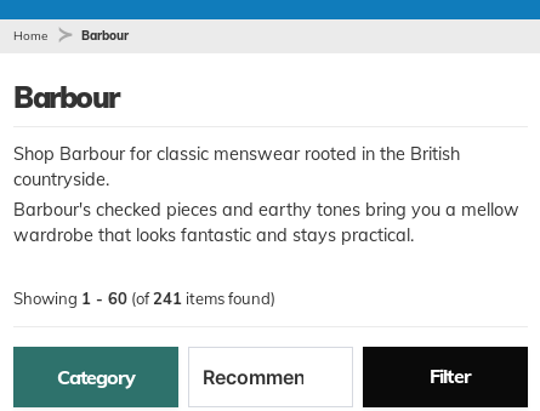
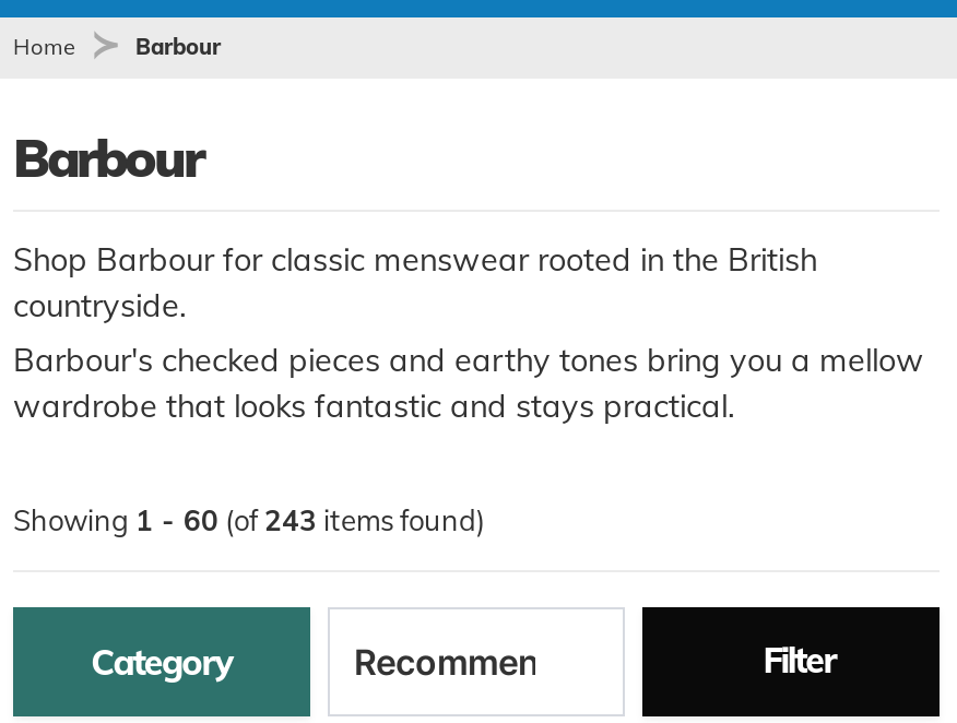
- Showing 1 - 60 (of 241 items found)
+ Showing 1 - 60 (of 243 items found)
